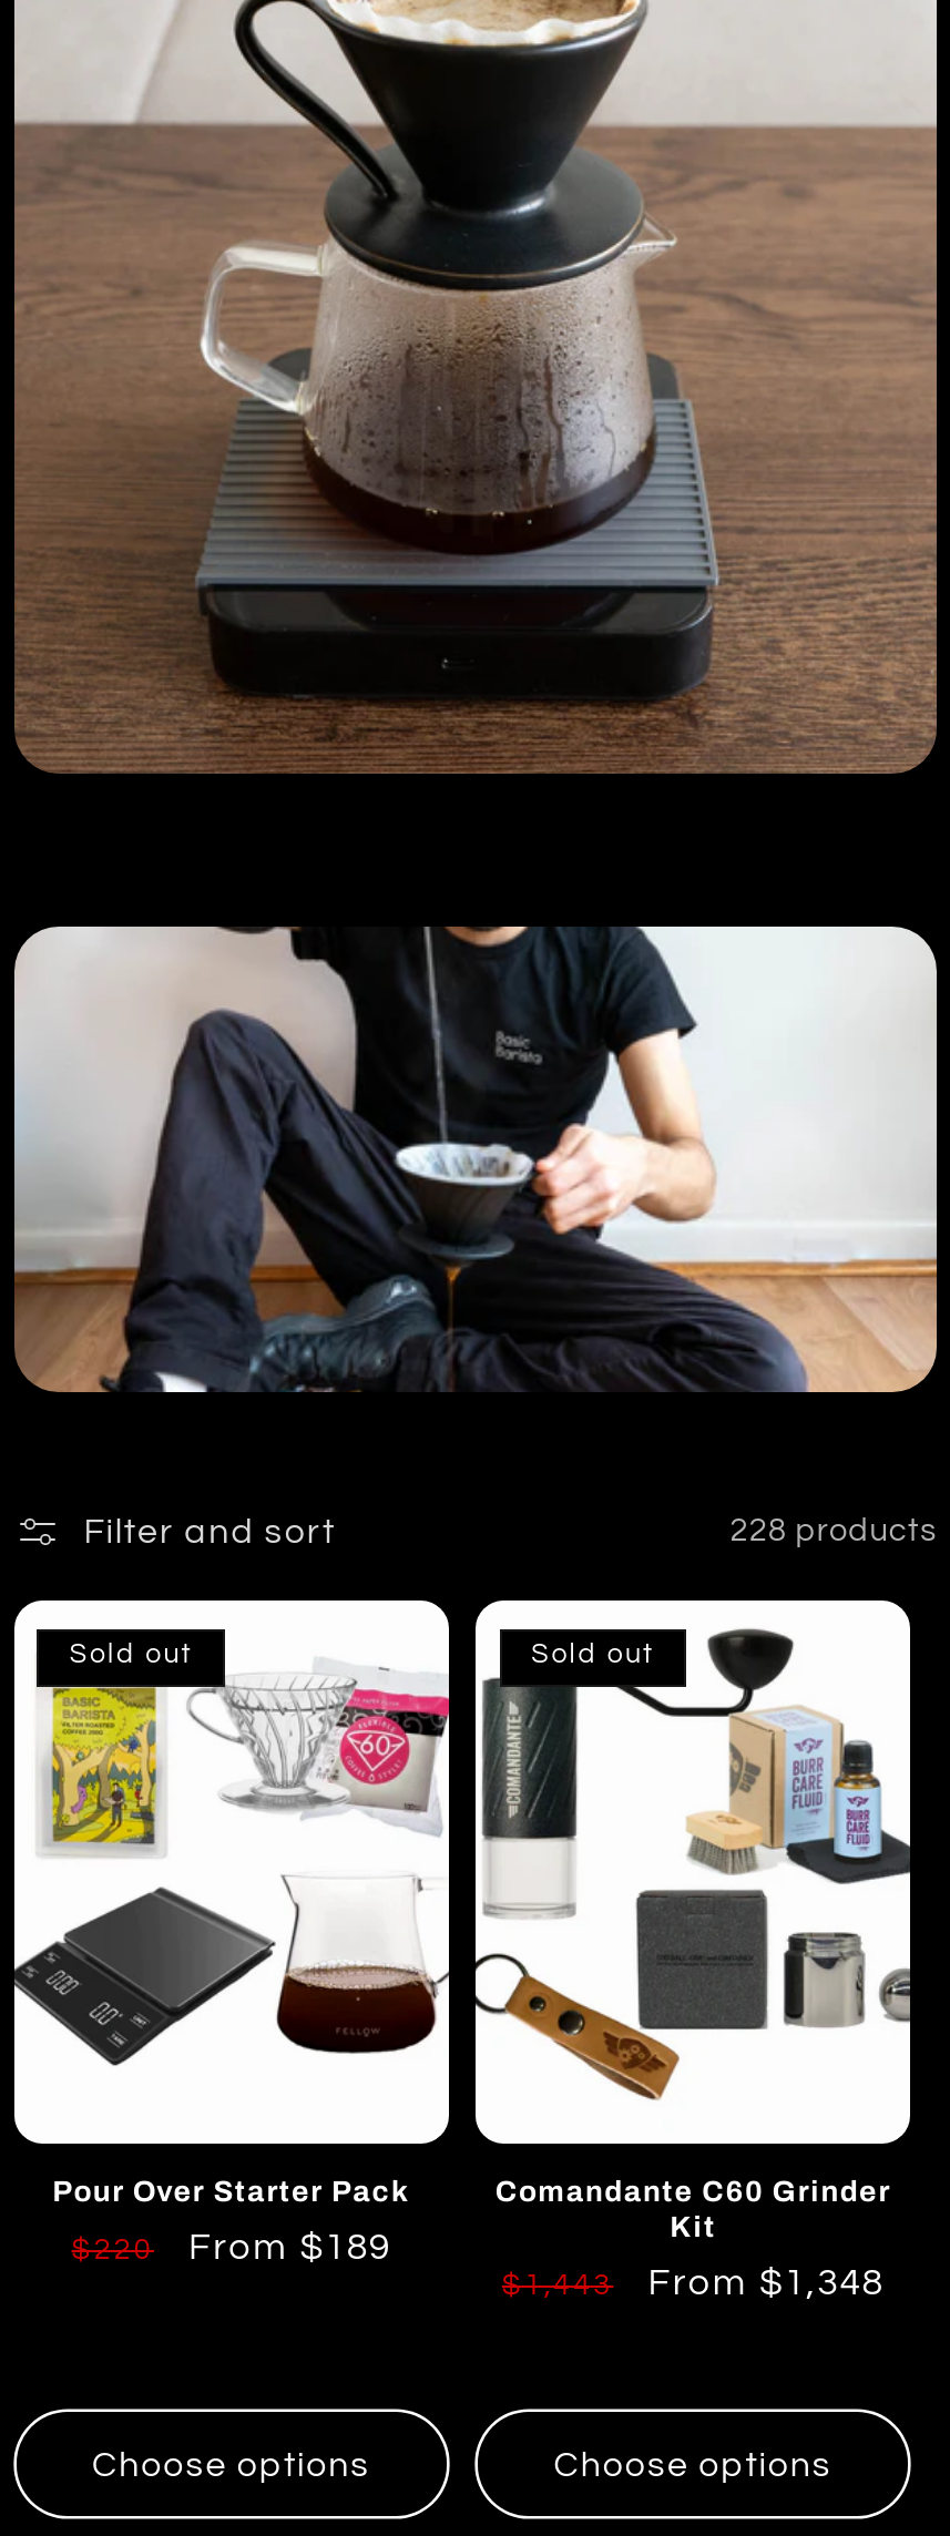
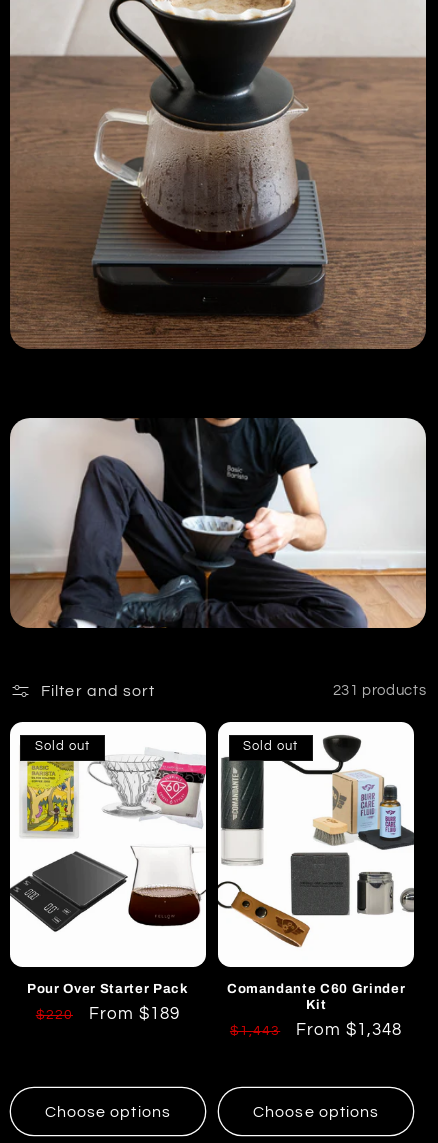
- 228 products
+ 231 products
